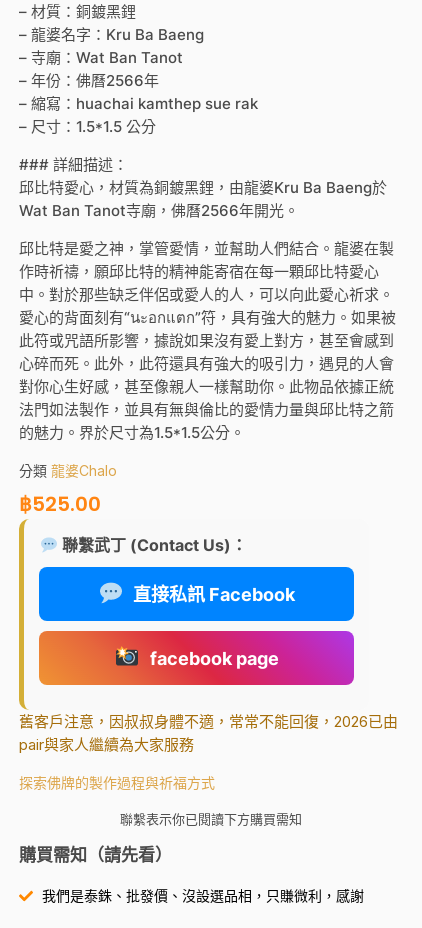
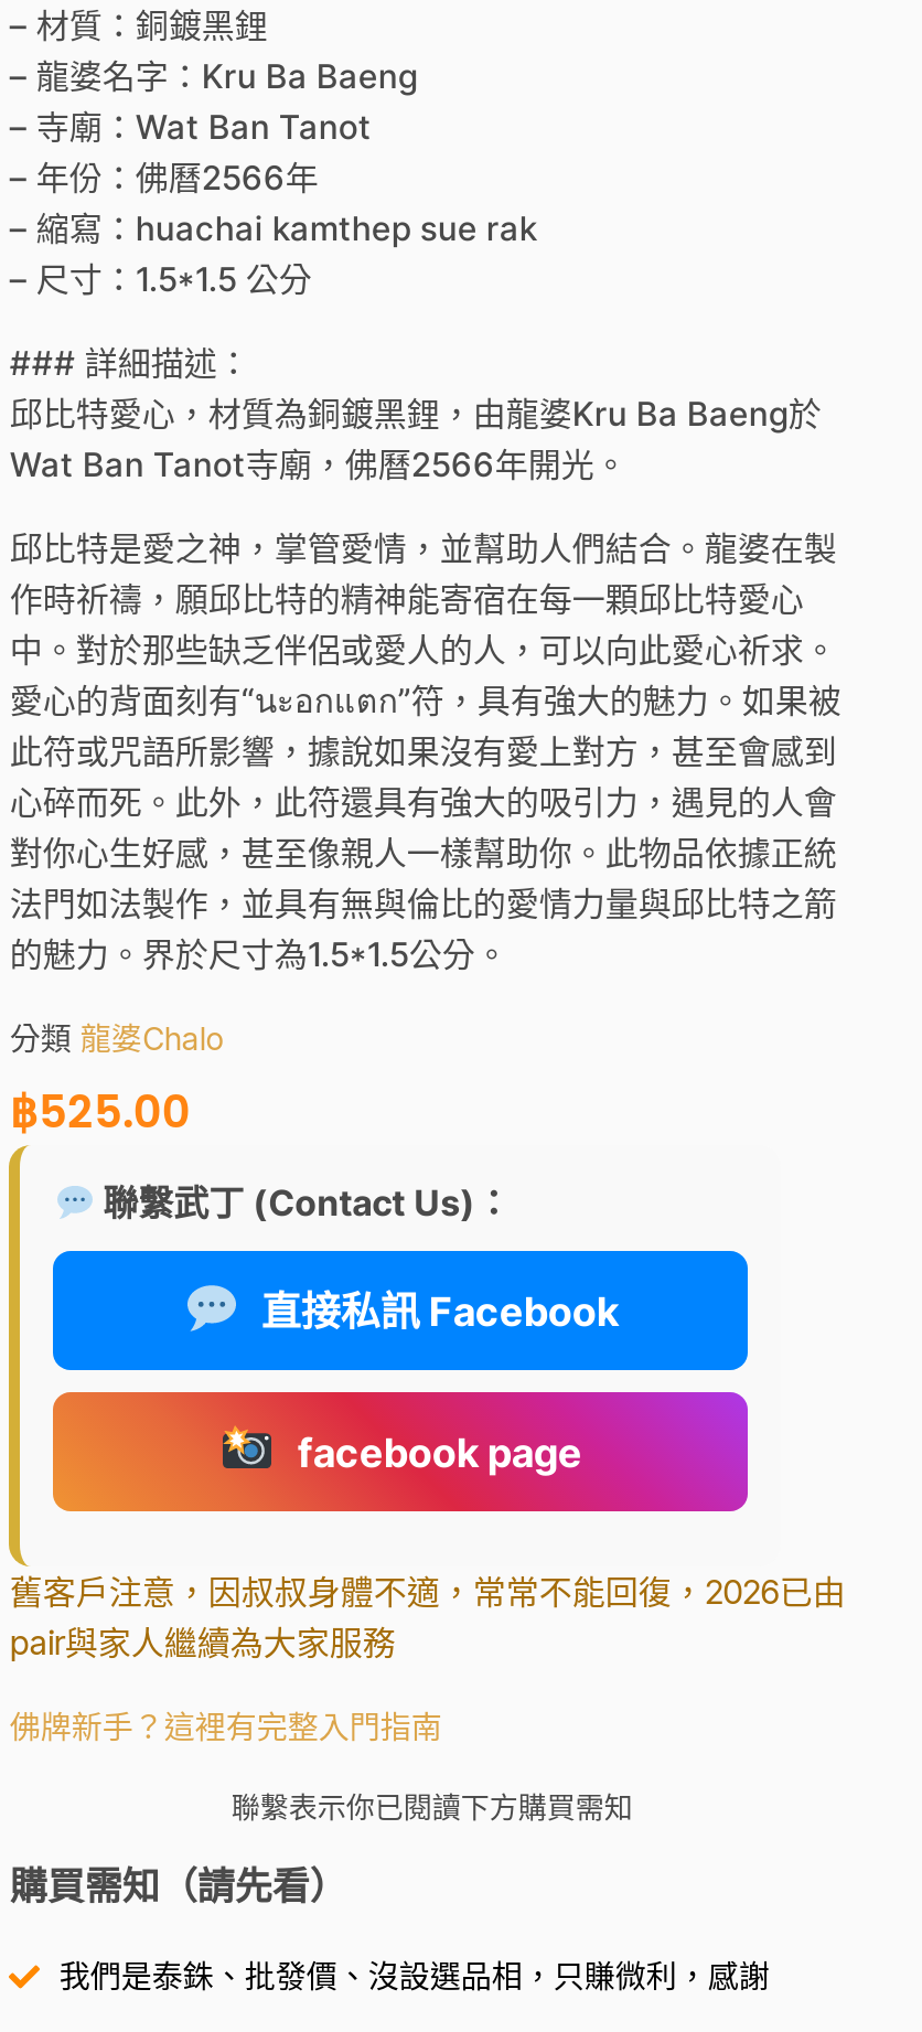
- 探索佛牌的製作過程與祈福方式
+ 佛牌新手？這裡有完整入門指南
